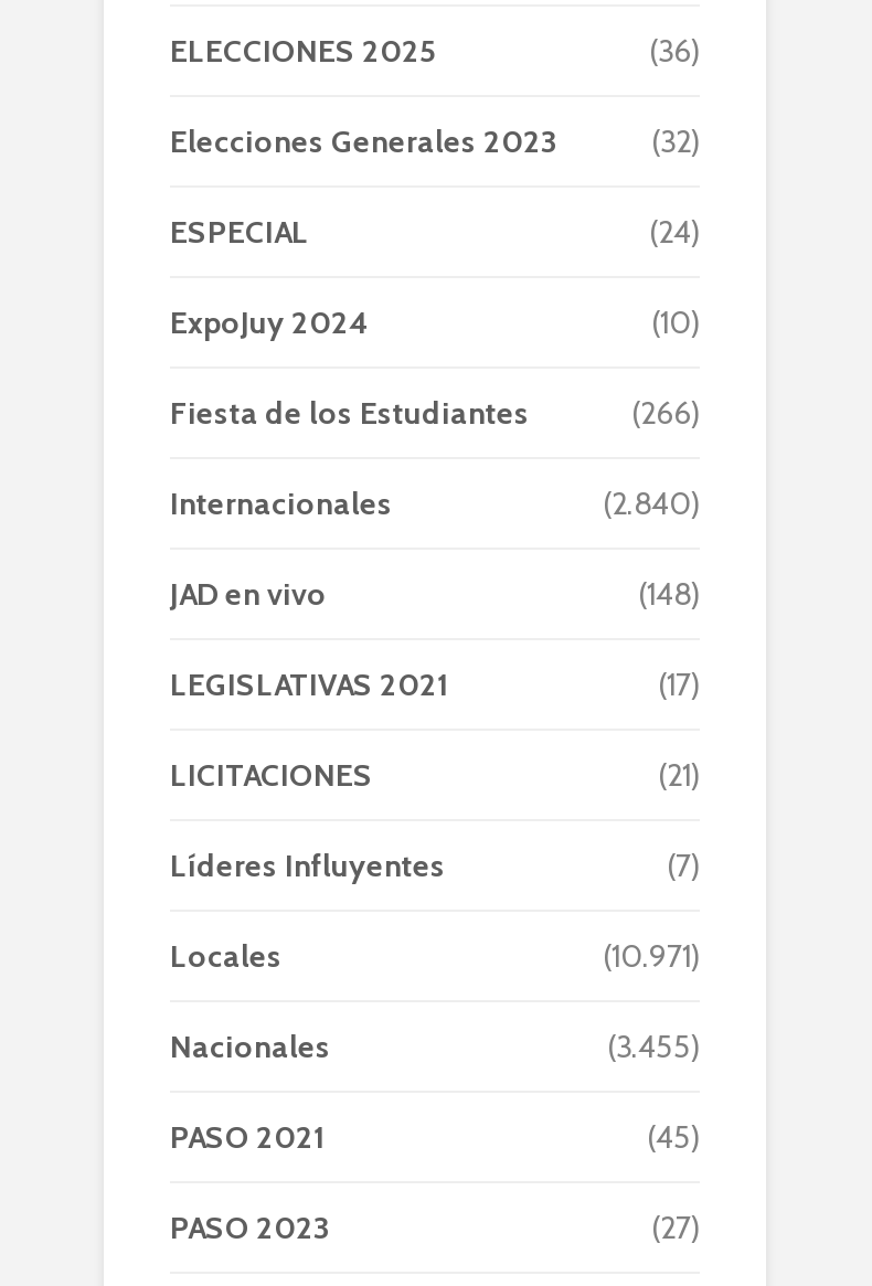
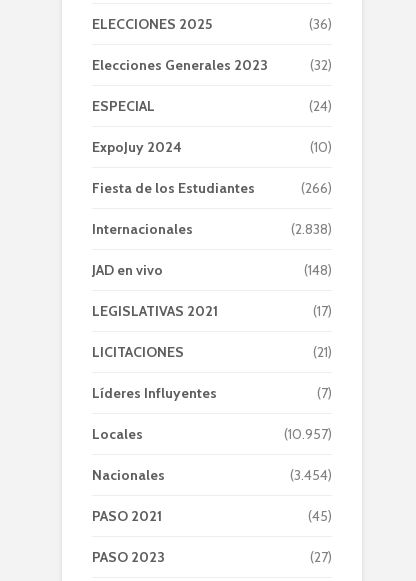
- (2.840)
+ (2.838)

- (10.971)
+ (10.957)

- (3.455)
+ (3.454)
